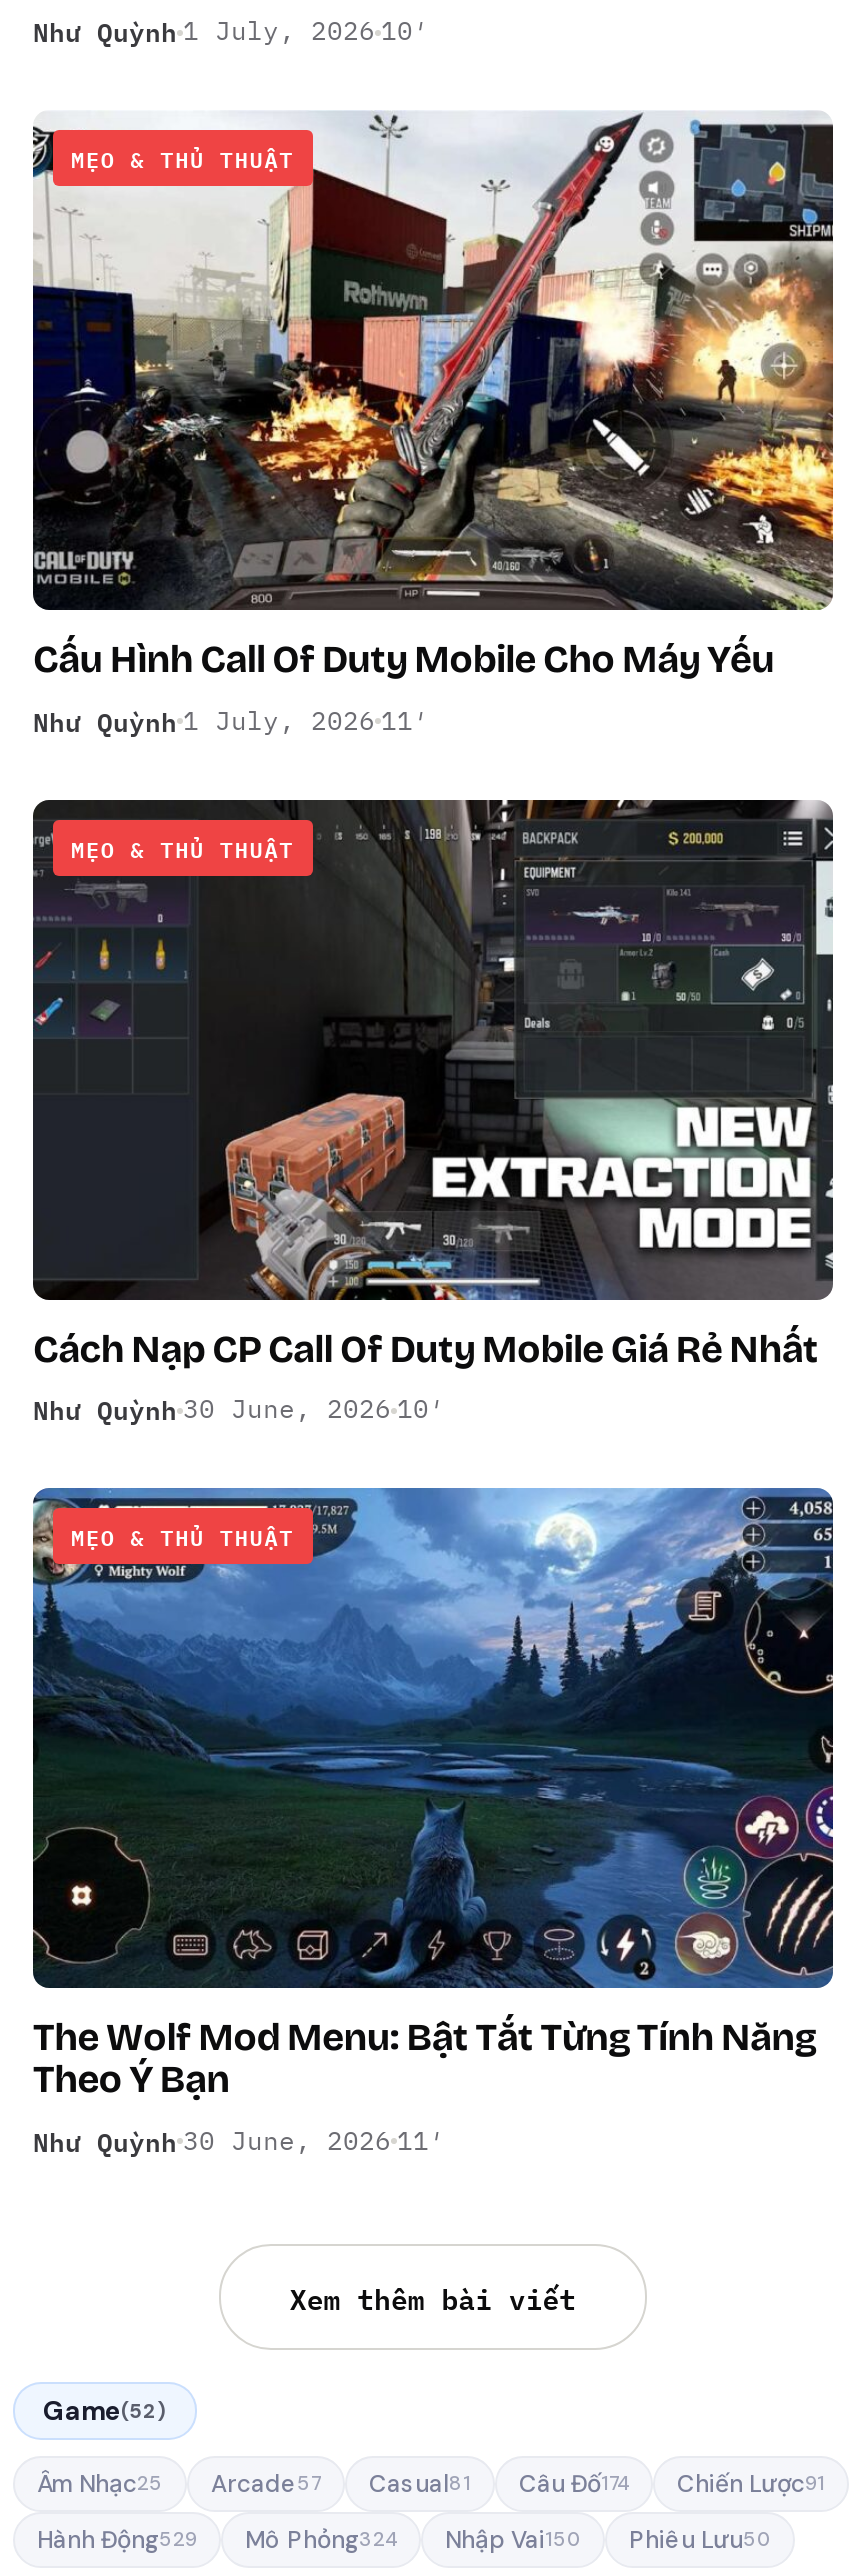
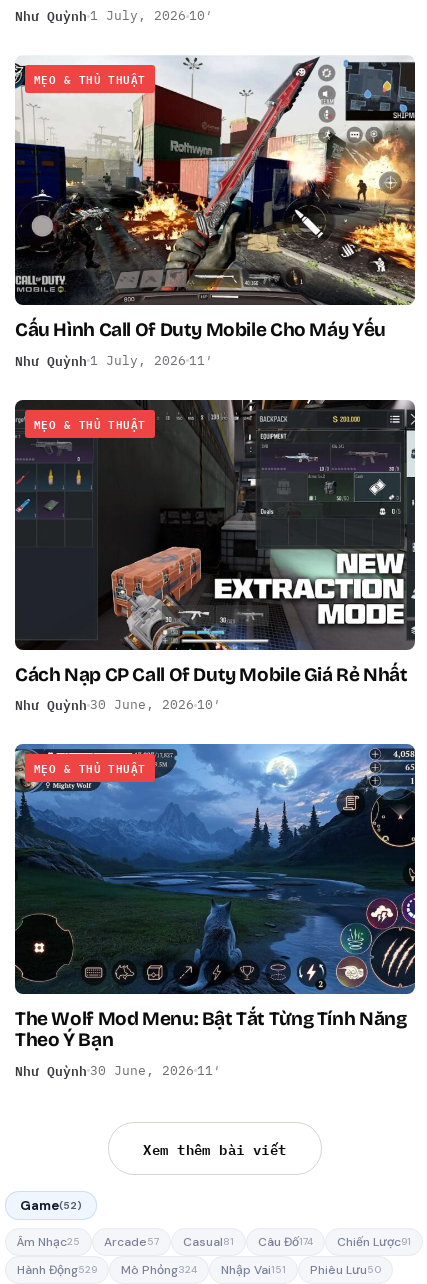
- Hành Động529 Mô Phỏng324 Nhập Vai150 Phiêu Lưu50
+ Hành Động529 Mô Phỏng324 Nhập Vai151 Phiêu Lưu50
